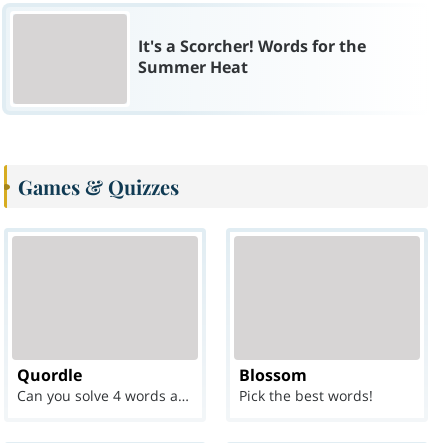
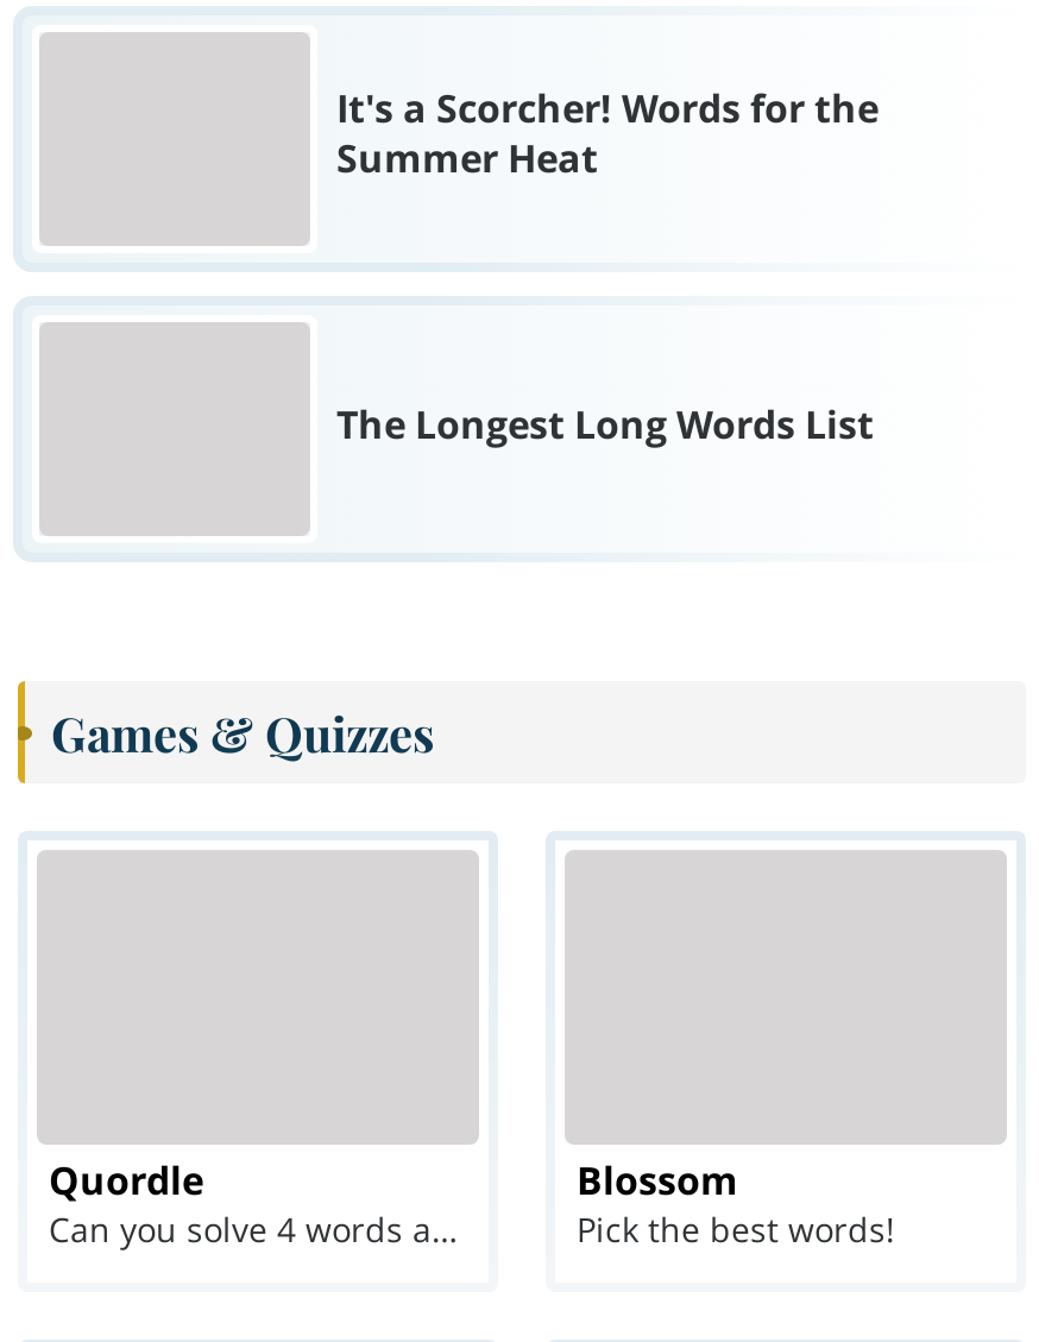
+ The Longest Long Words List
